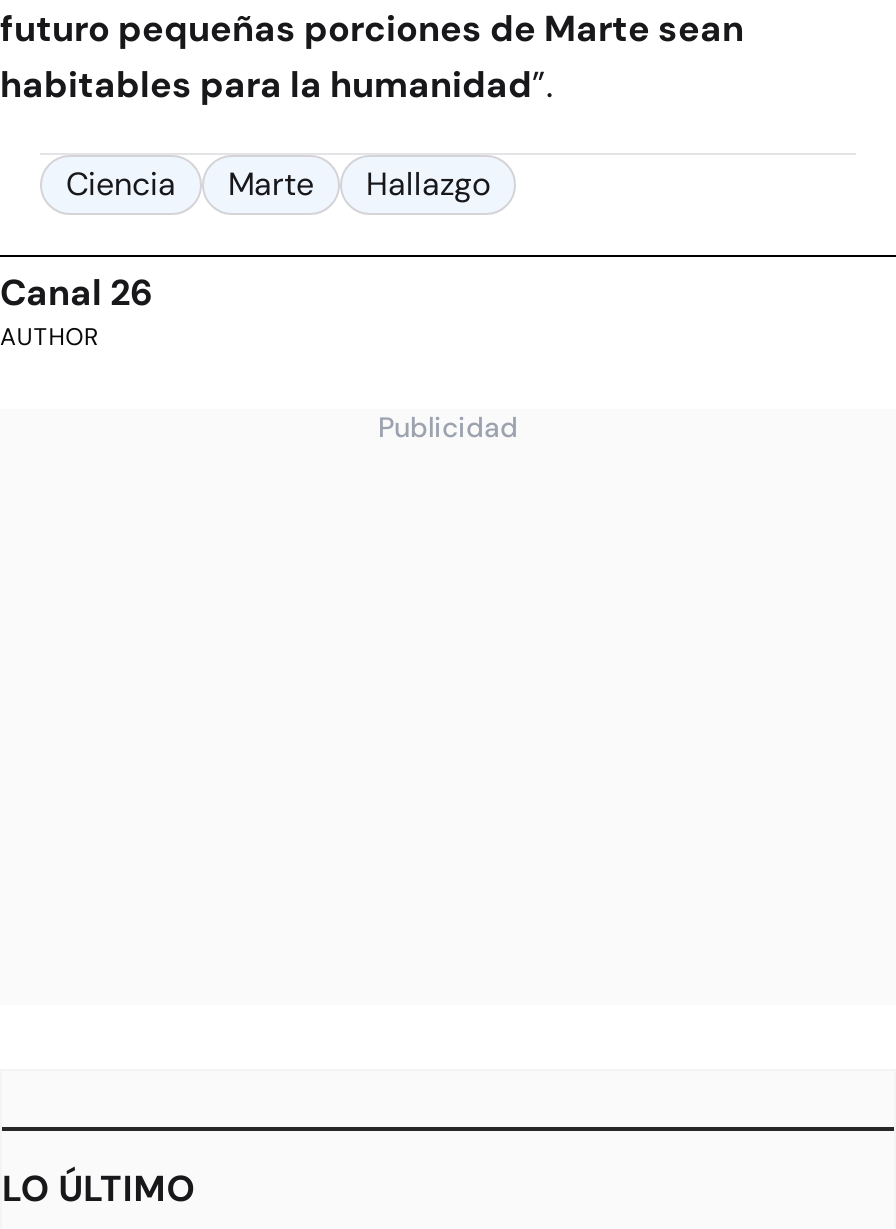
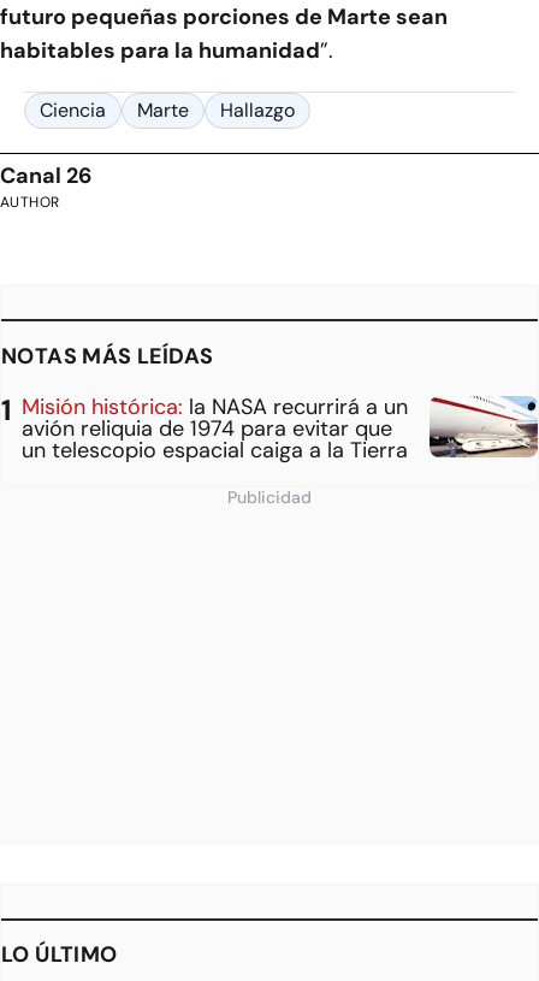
+ [image]
+ NOTAS MÁS LEÍDAS
+ Misión histórica: la NASA recurrirá a un
+ avión reliquia de 1974 para evitar que
+ un telescopio espacial caiga a la Tierra
